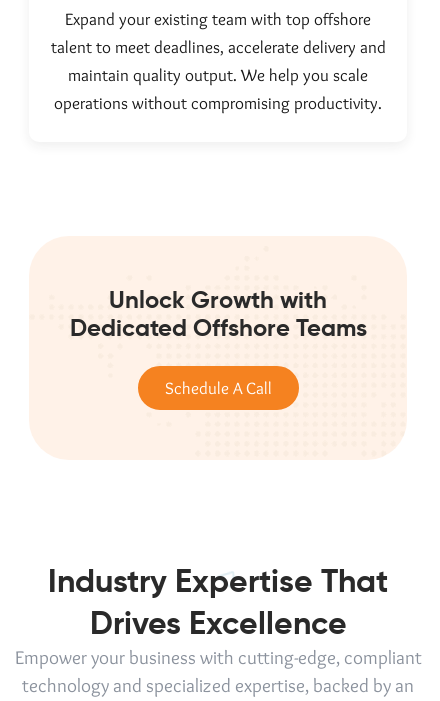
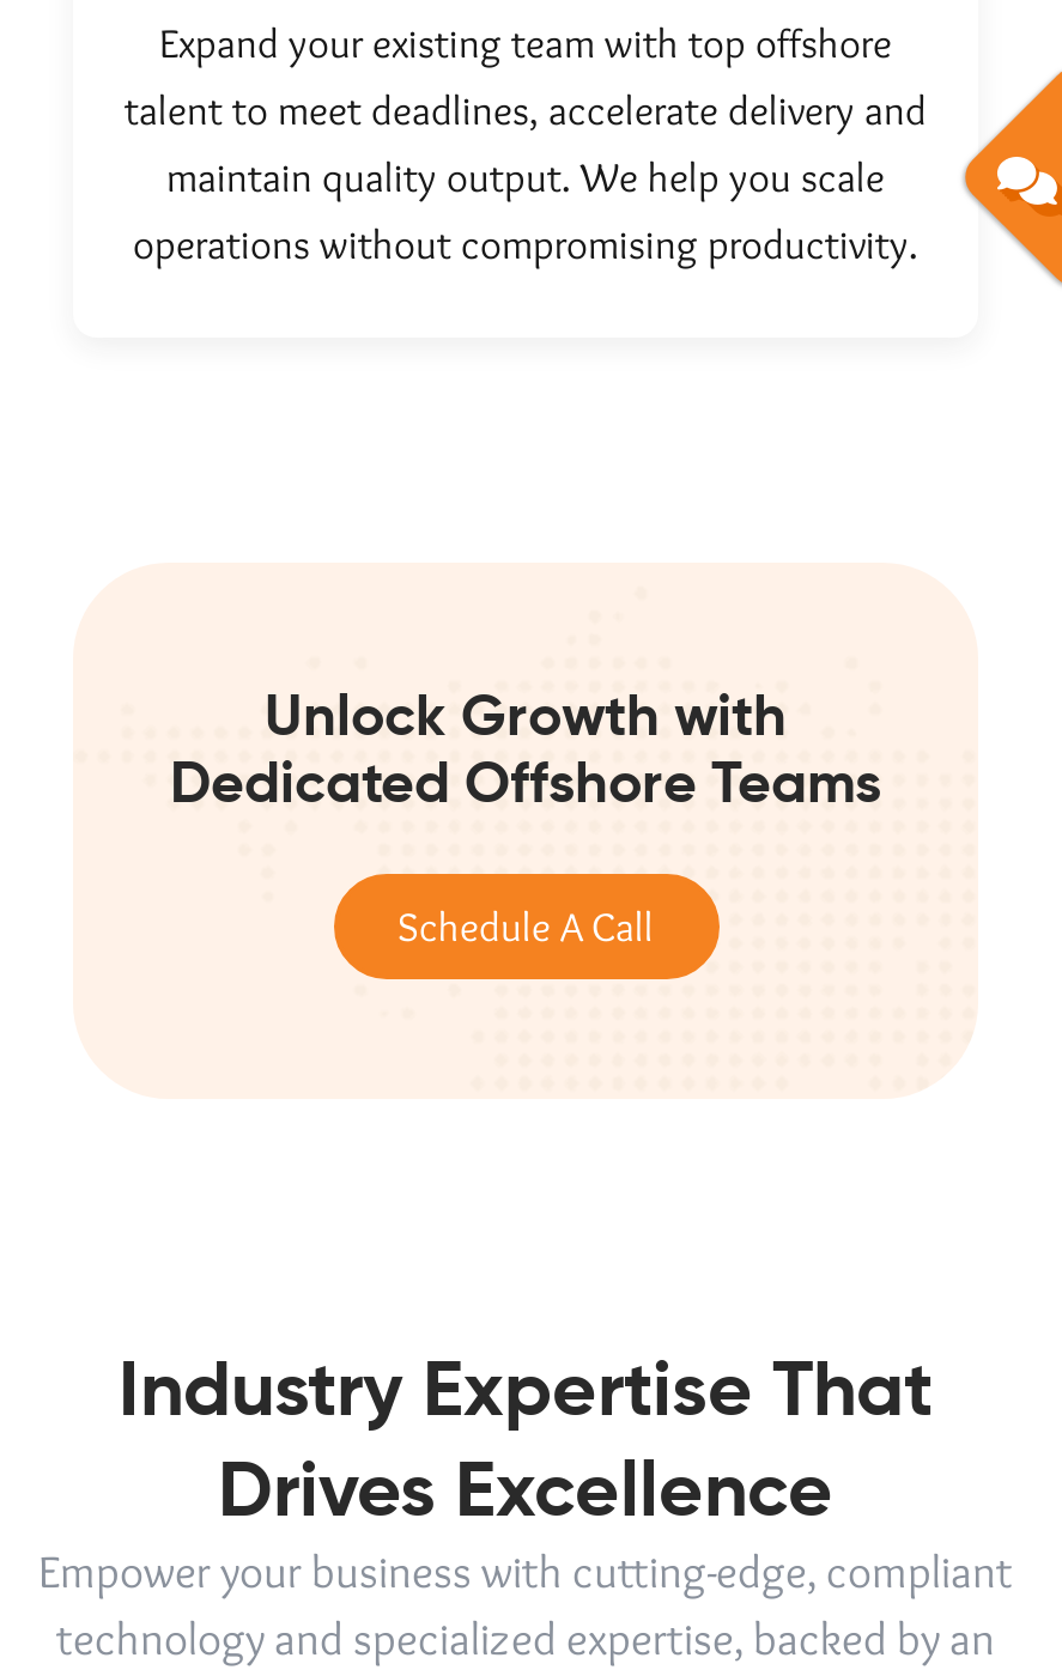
+ [image]
